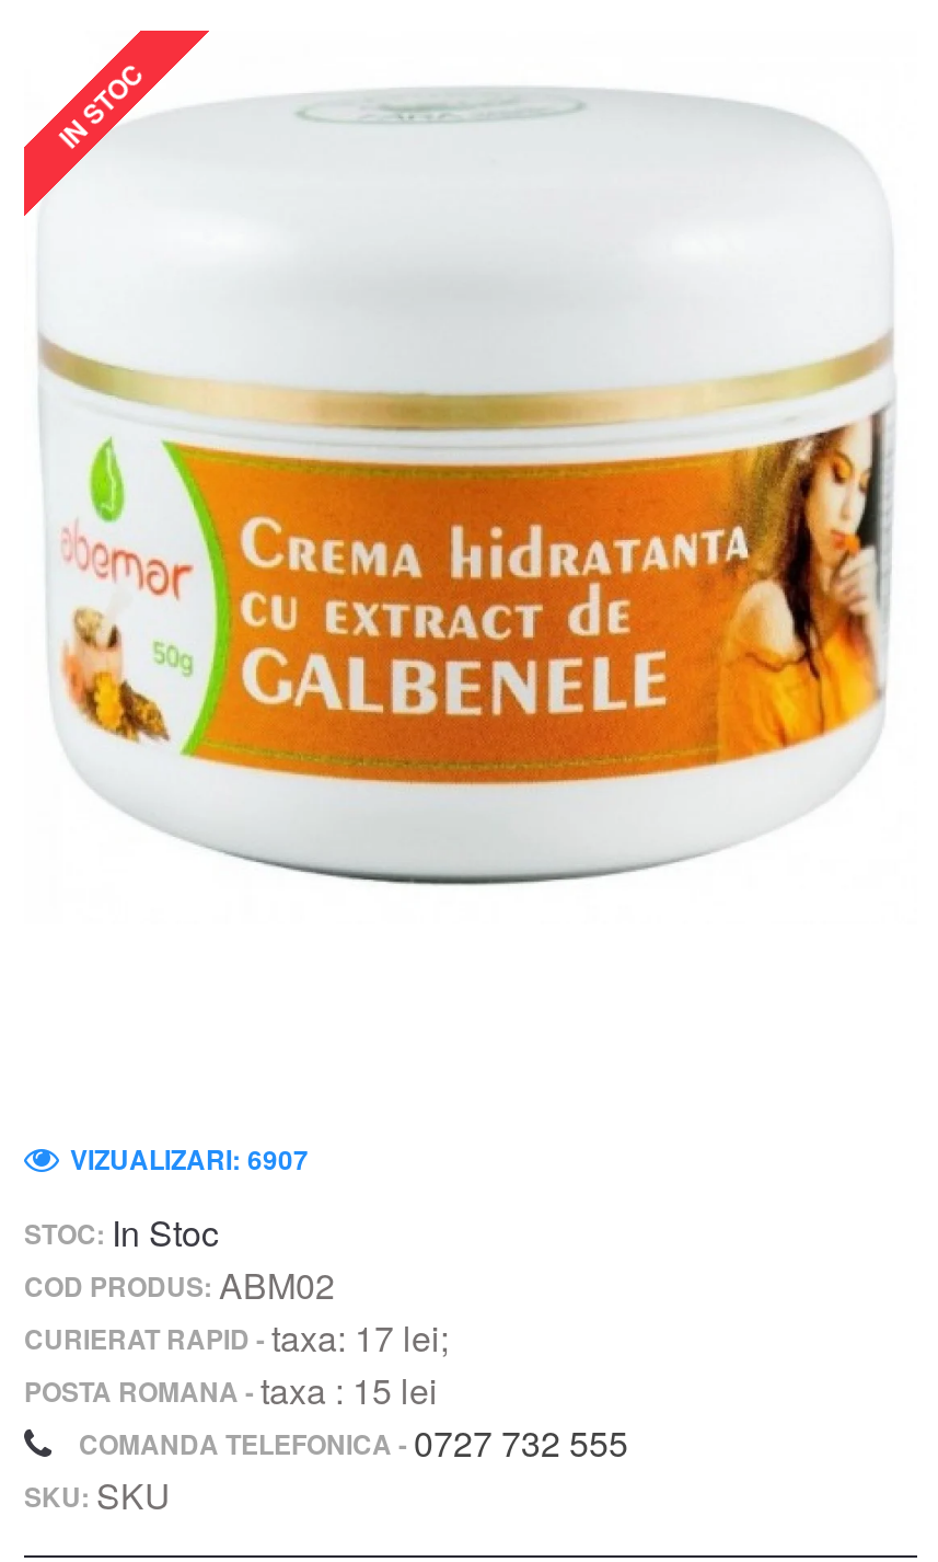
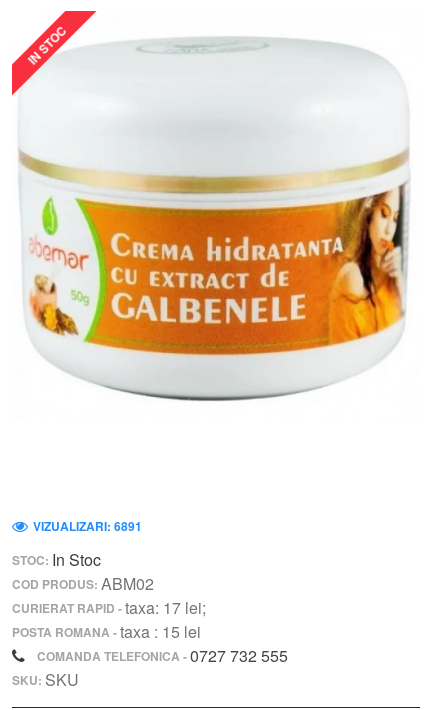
- VIZUALIZARI: 6907
+ VIZUALIZARI: 6891
